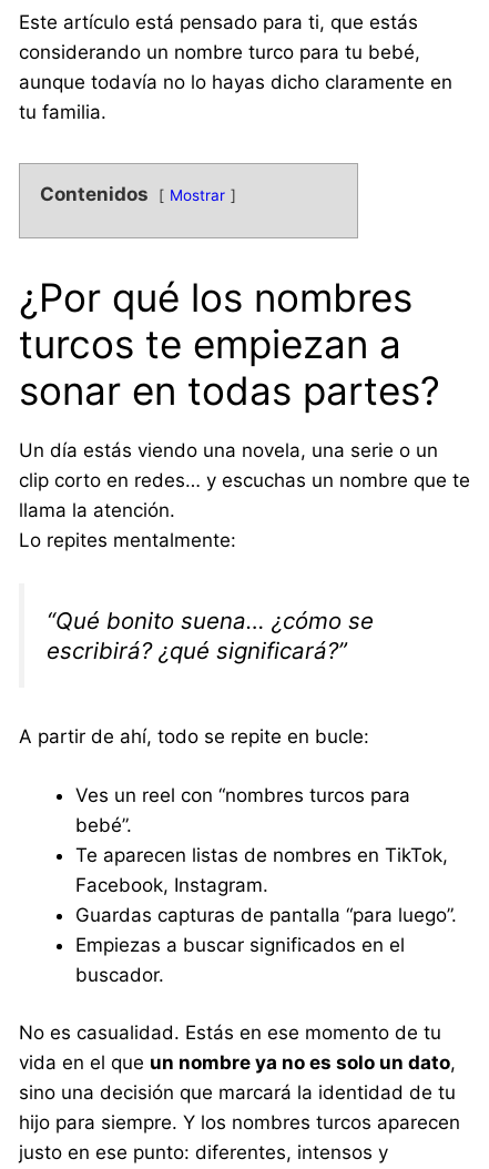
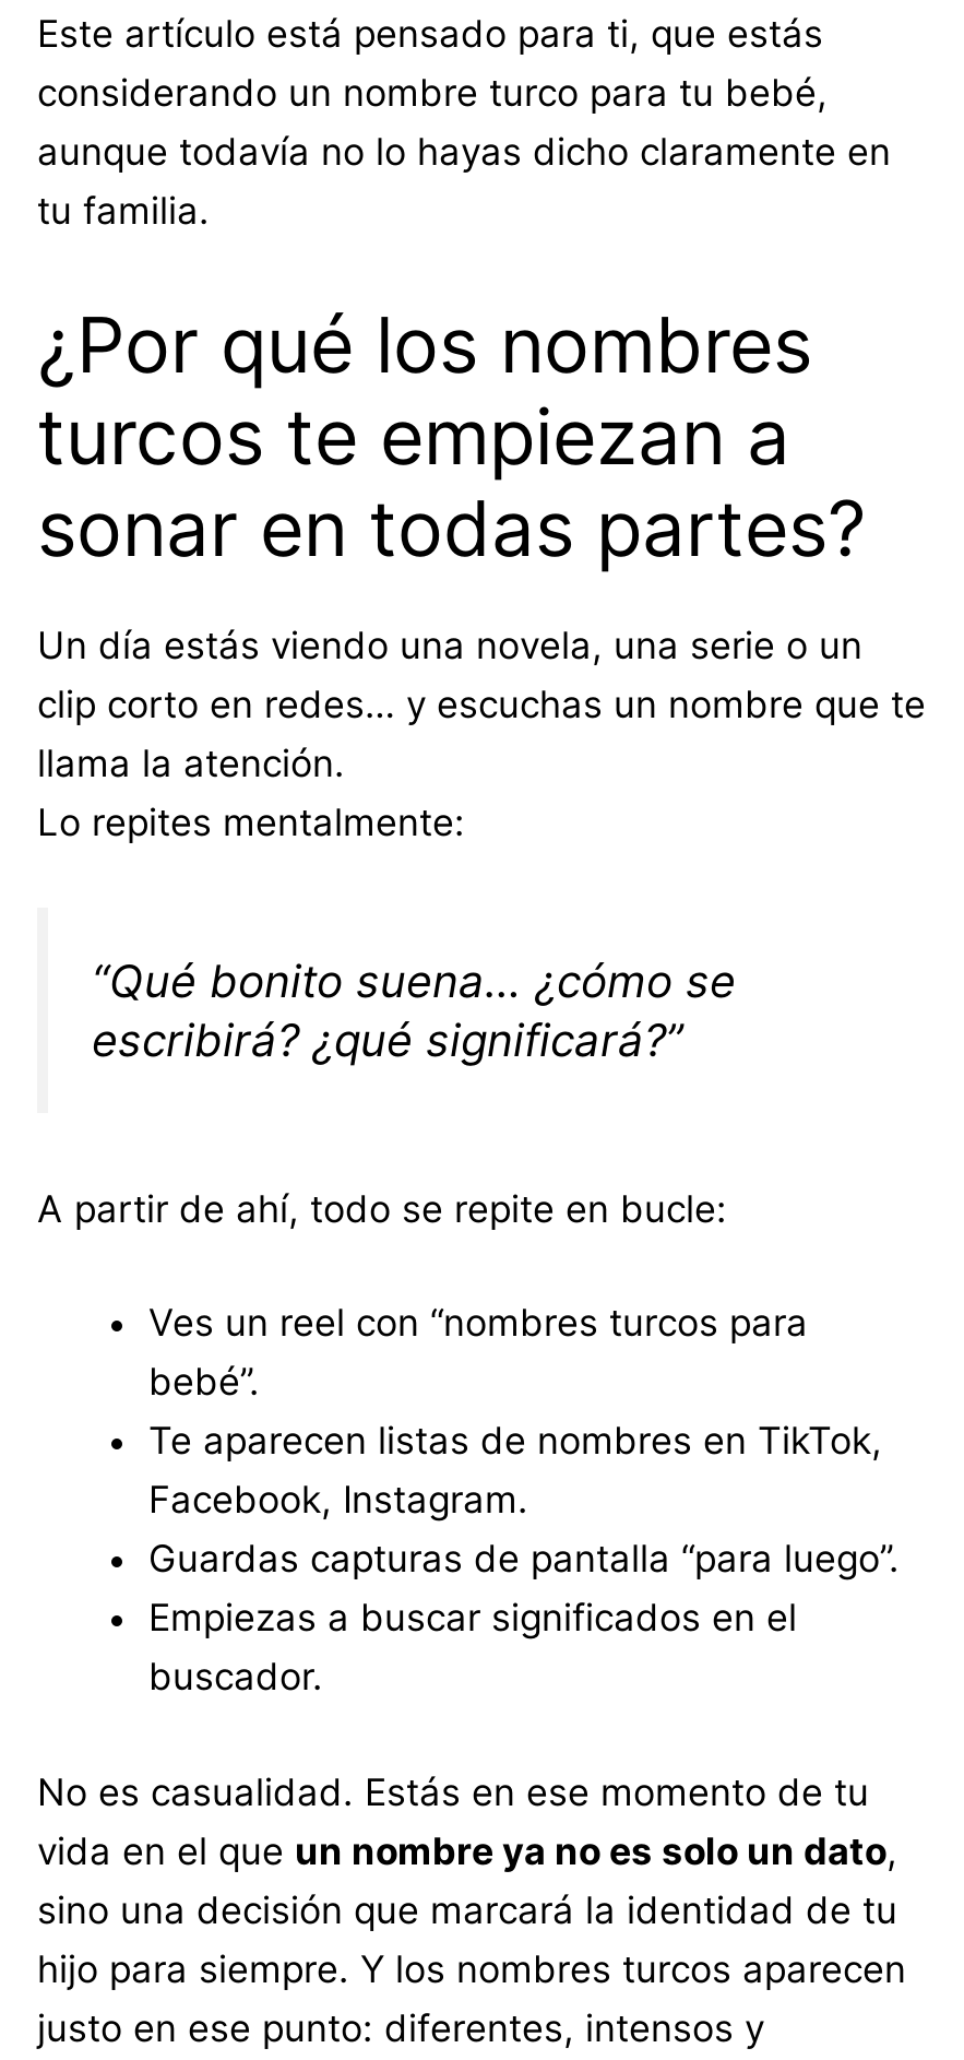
- Contenidos
- Mostrar
